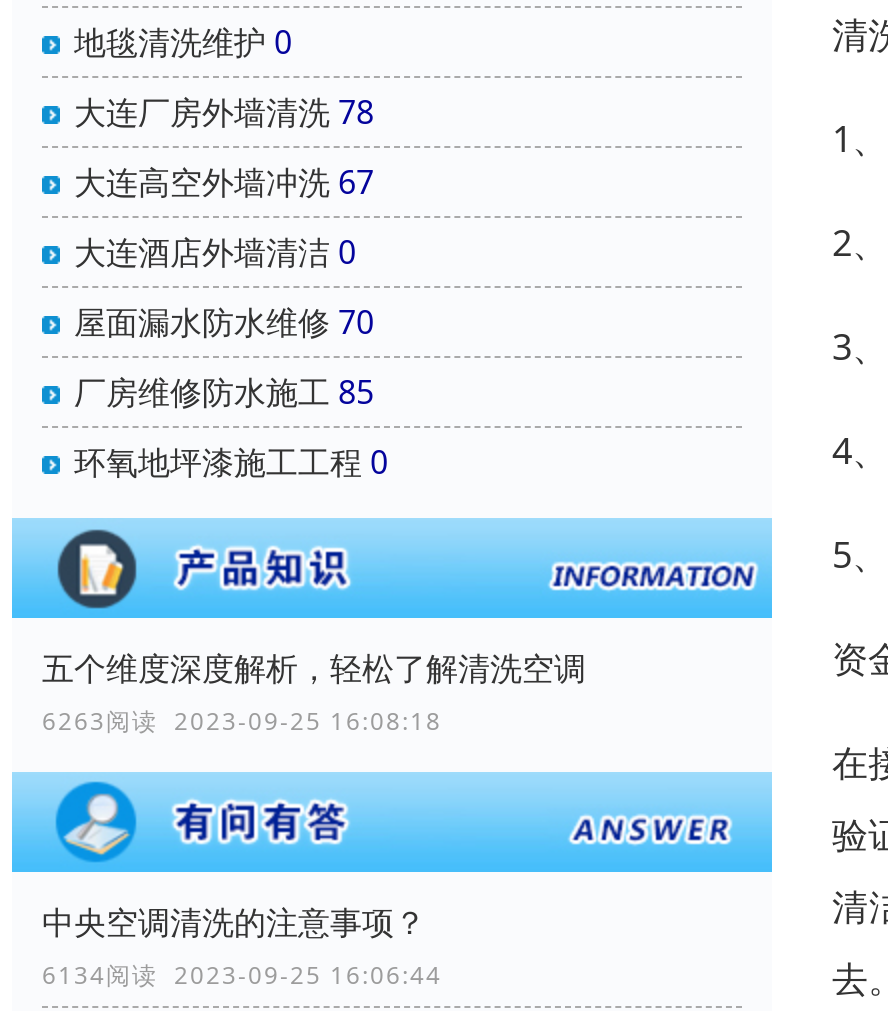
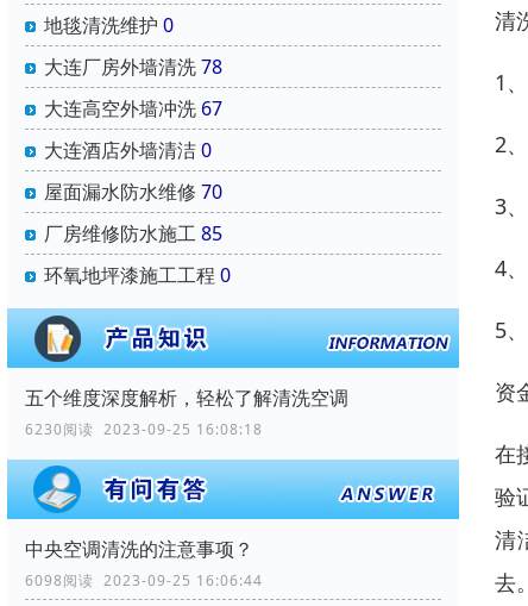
- 6263阅读 2023-09-25 16:08:18
+ 6230阅读 2023-09-25 16:08:18

- 6134阅读 2023-09-25 16:06:44
+ 6098阅读 2023-09-25 16:06:44
